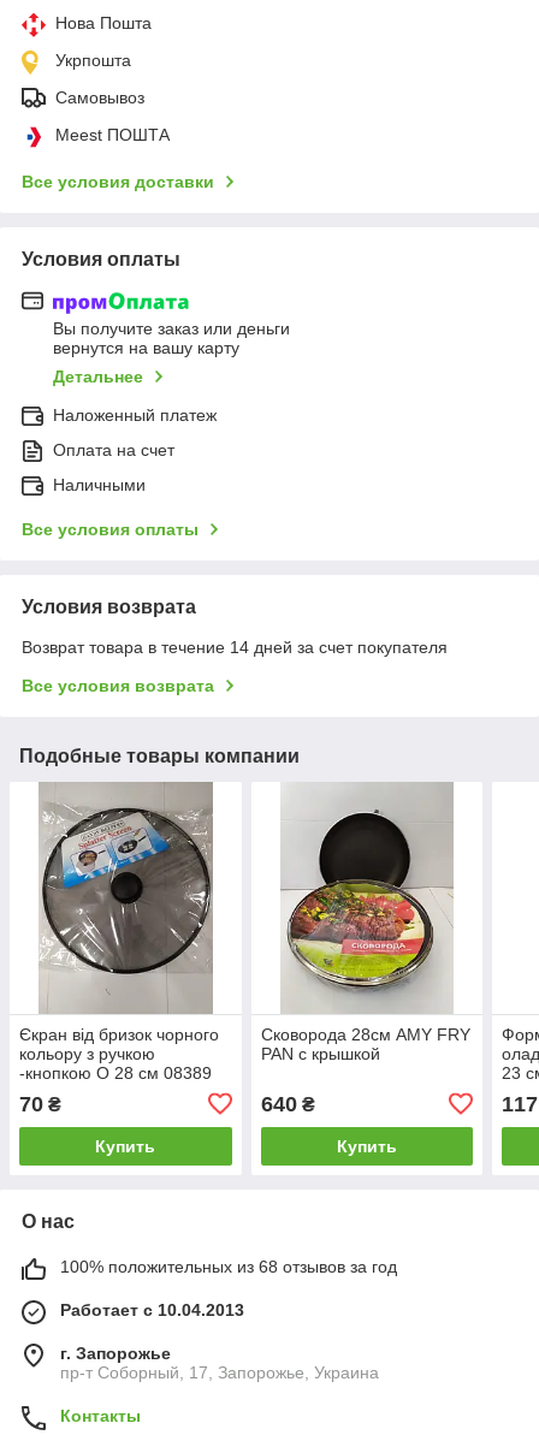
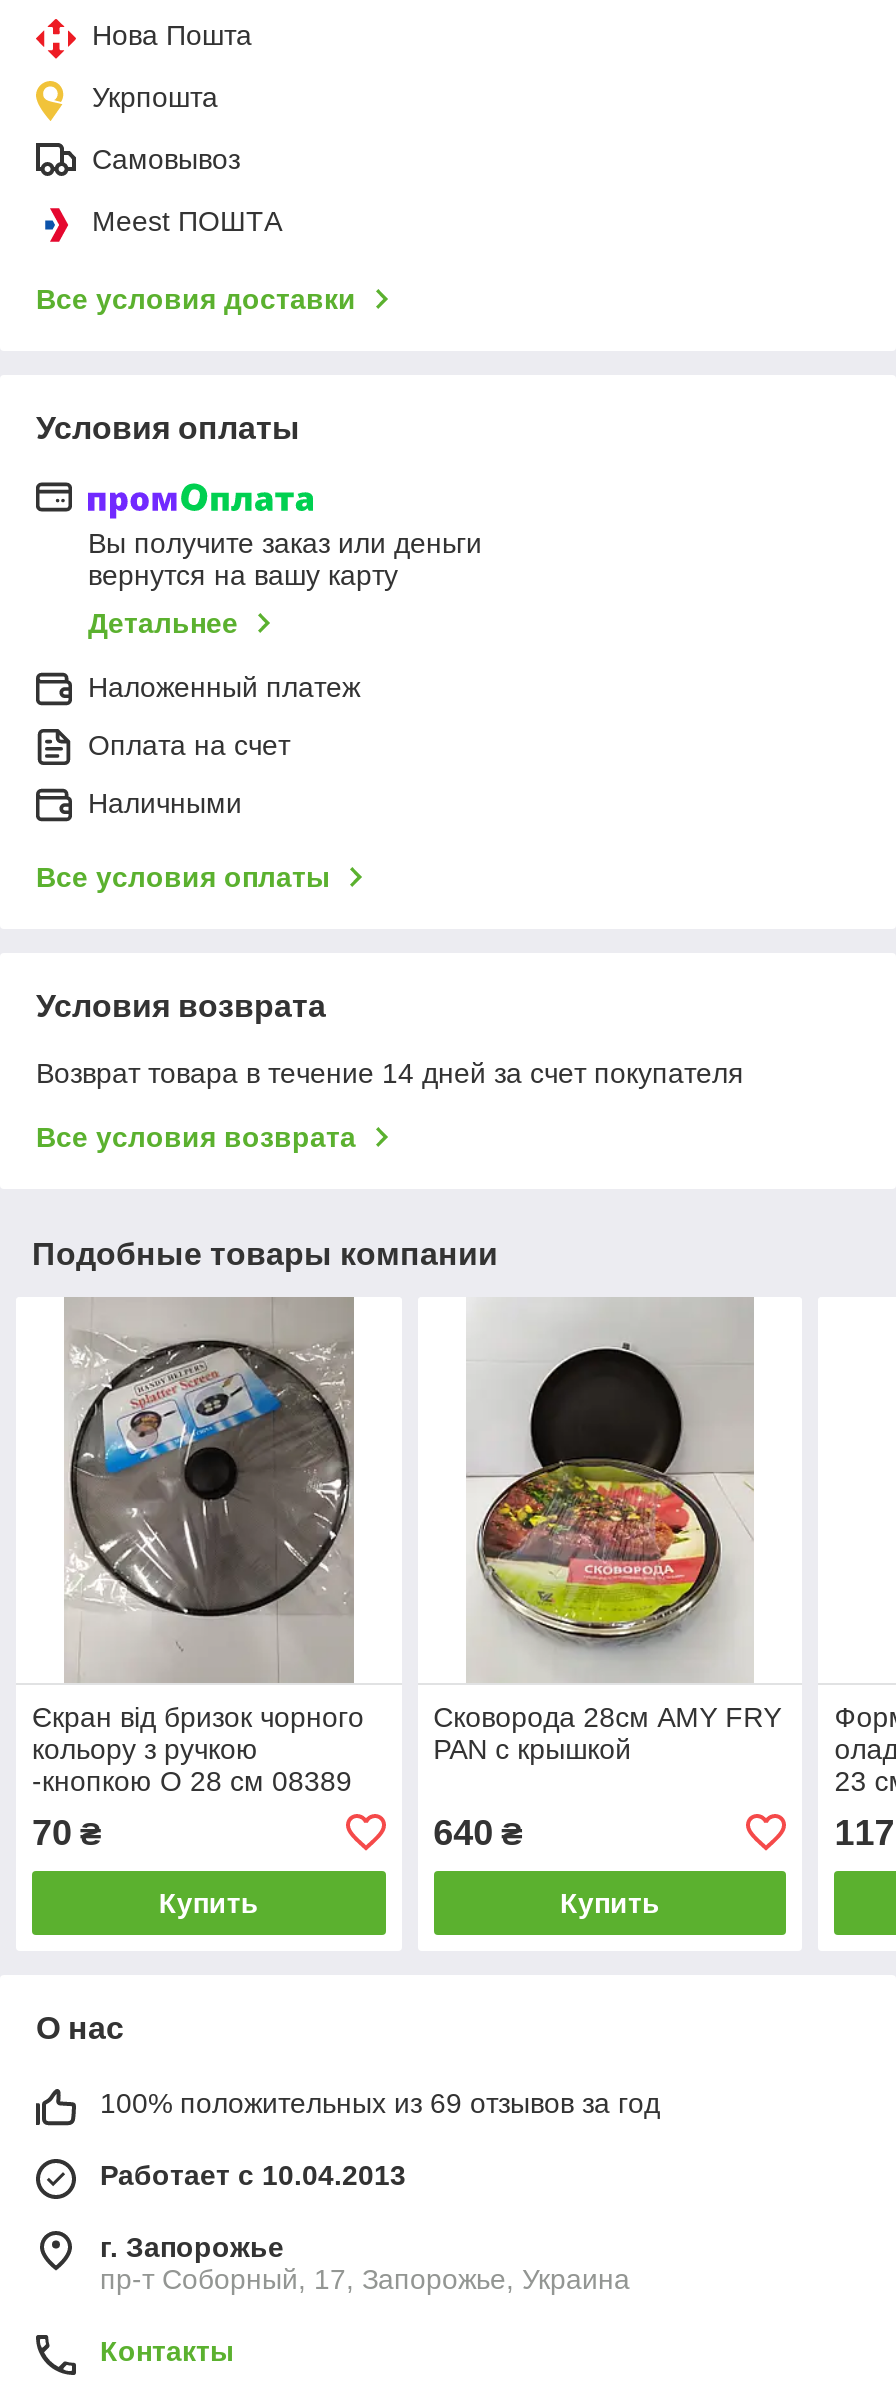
- 100% положительных из 68 отзывов за год
+ 100% положительных из 69 отзывов за год
